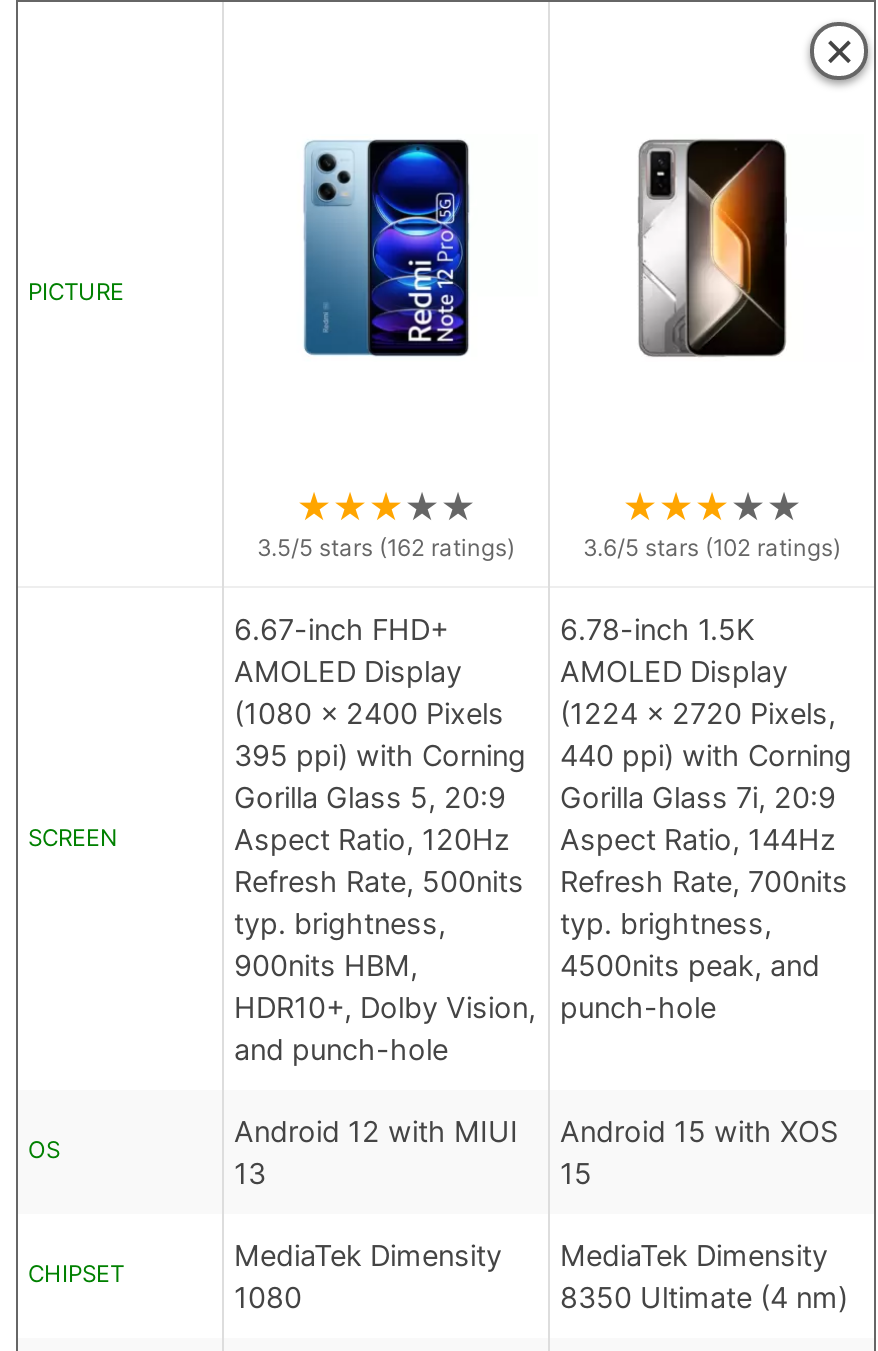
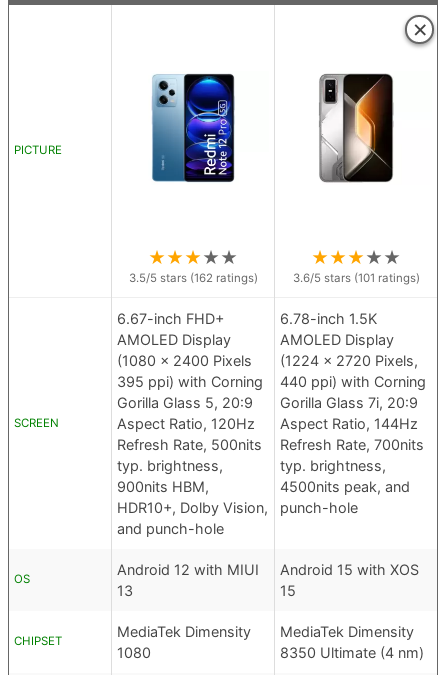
- 3.6/5 stars (102 ratings)
+ 3.6/5 stars (101 ratings)
